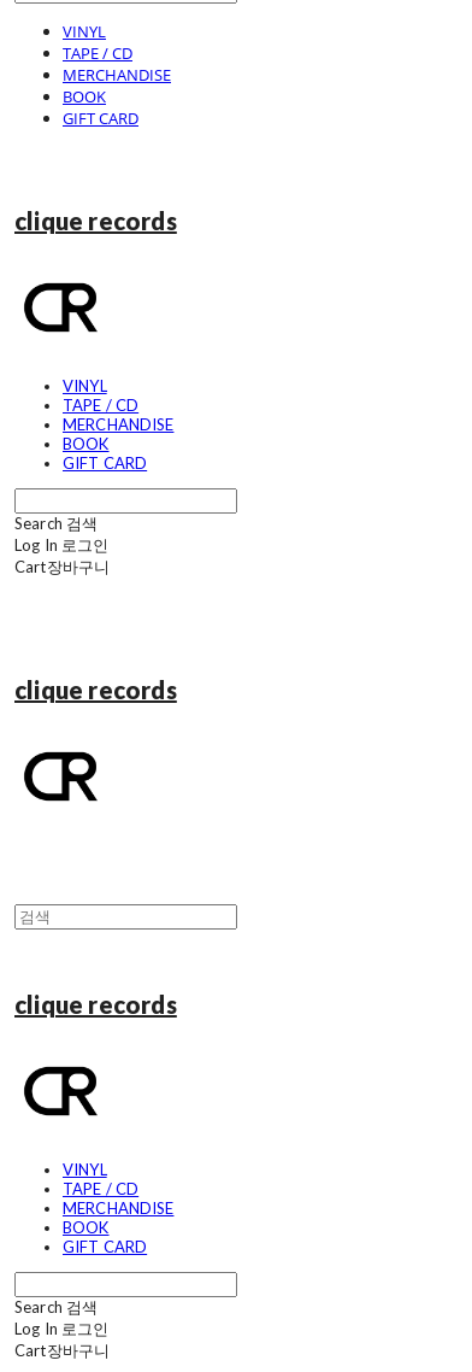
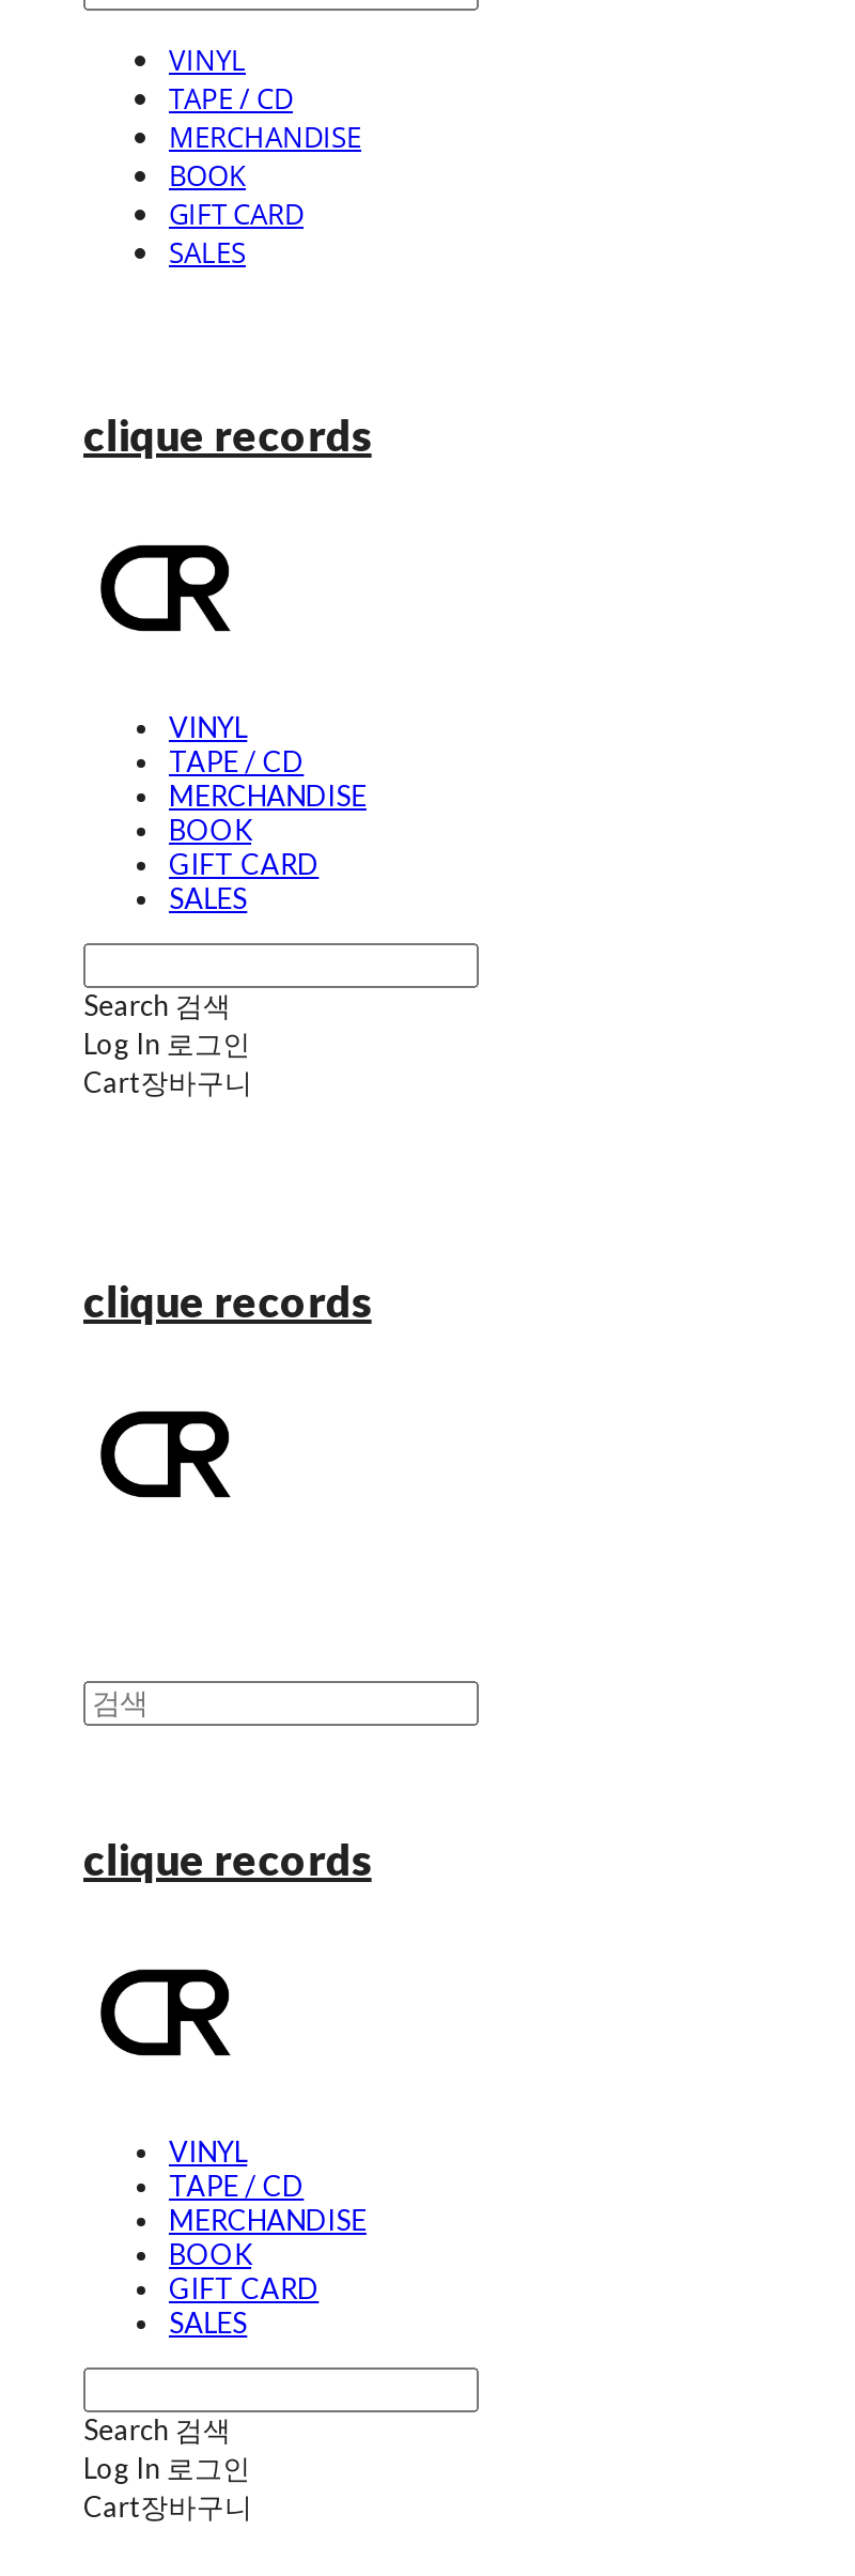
+ SALES

+ SALES

+ SALES
